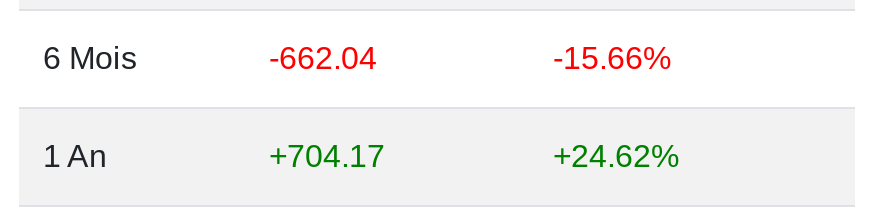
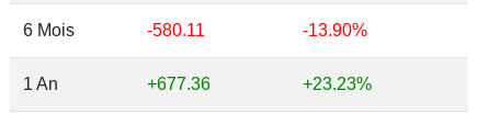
- -662.04
+ -580.11

- -15.66%
+ -13.90%

- +704.17
+ +677.36

- +24.62%
+ +23.23%
